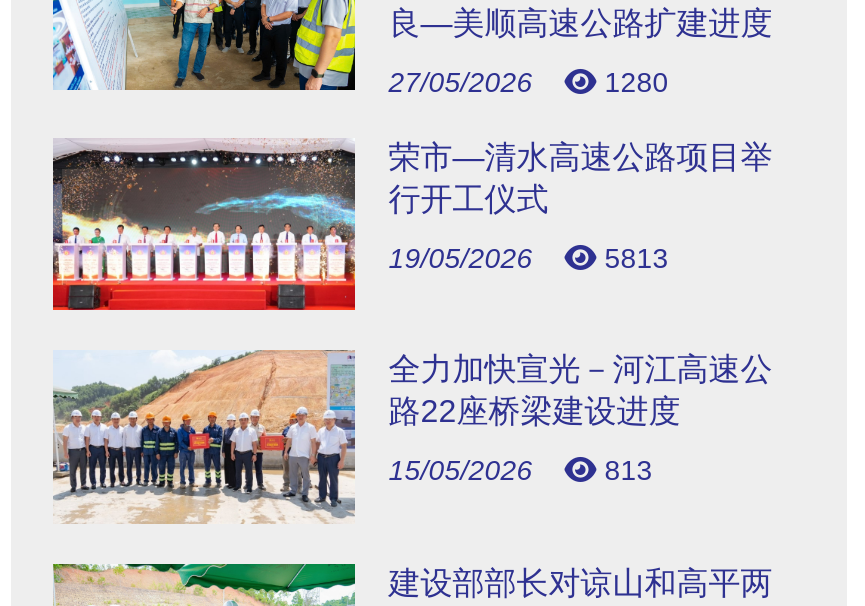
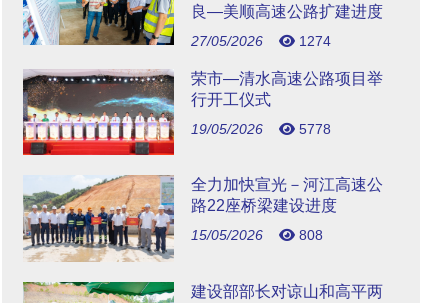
- 27/05/2026 1280
+ 27/05/2026 1274

- 19/05/2026 5813
+ 19/05/2026 5778

- 15/05/2026 813
+ 15/05/2026 808
